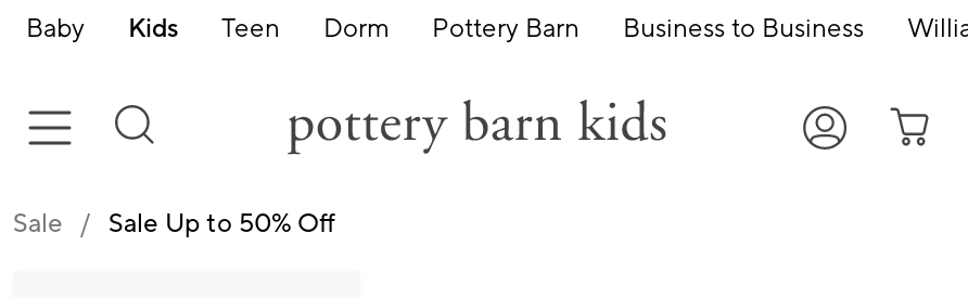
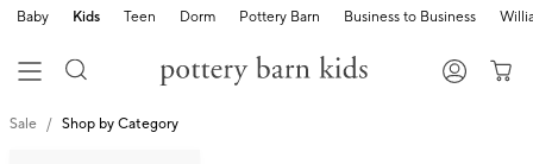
- Sale Up to 50% Off
+ Shop by Category
